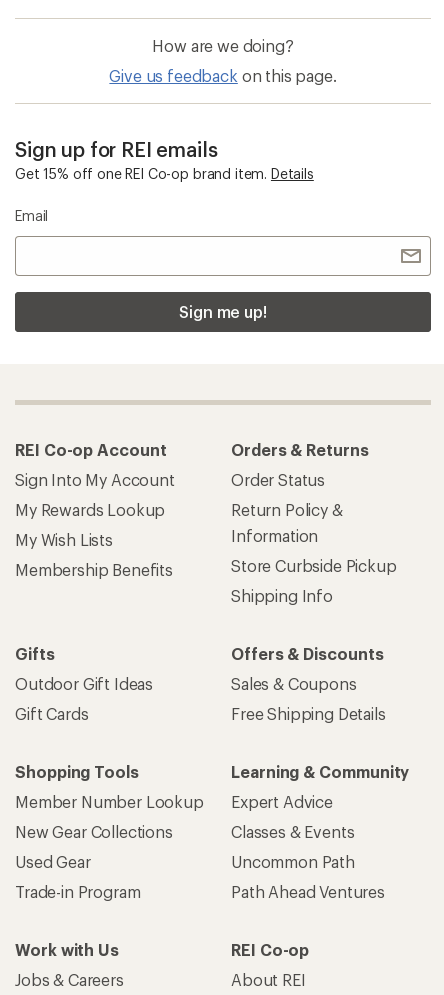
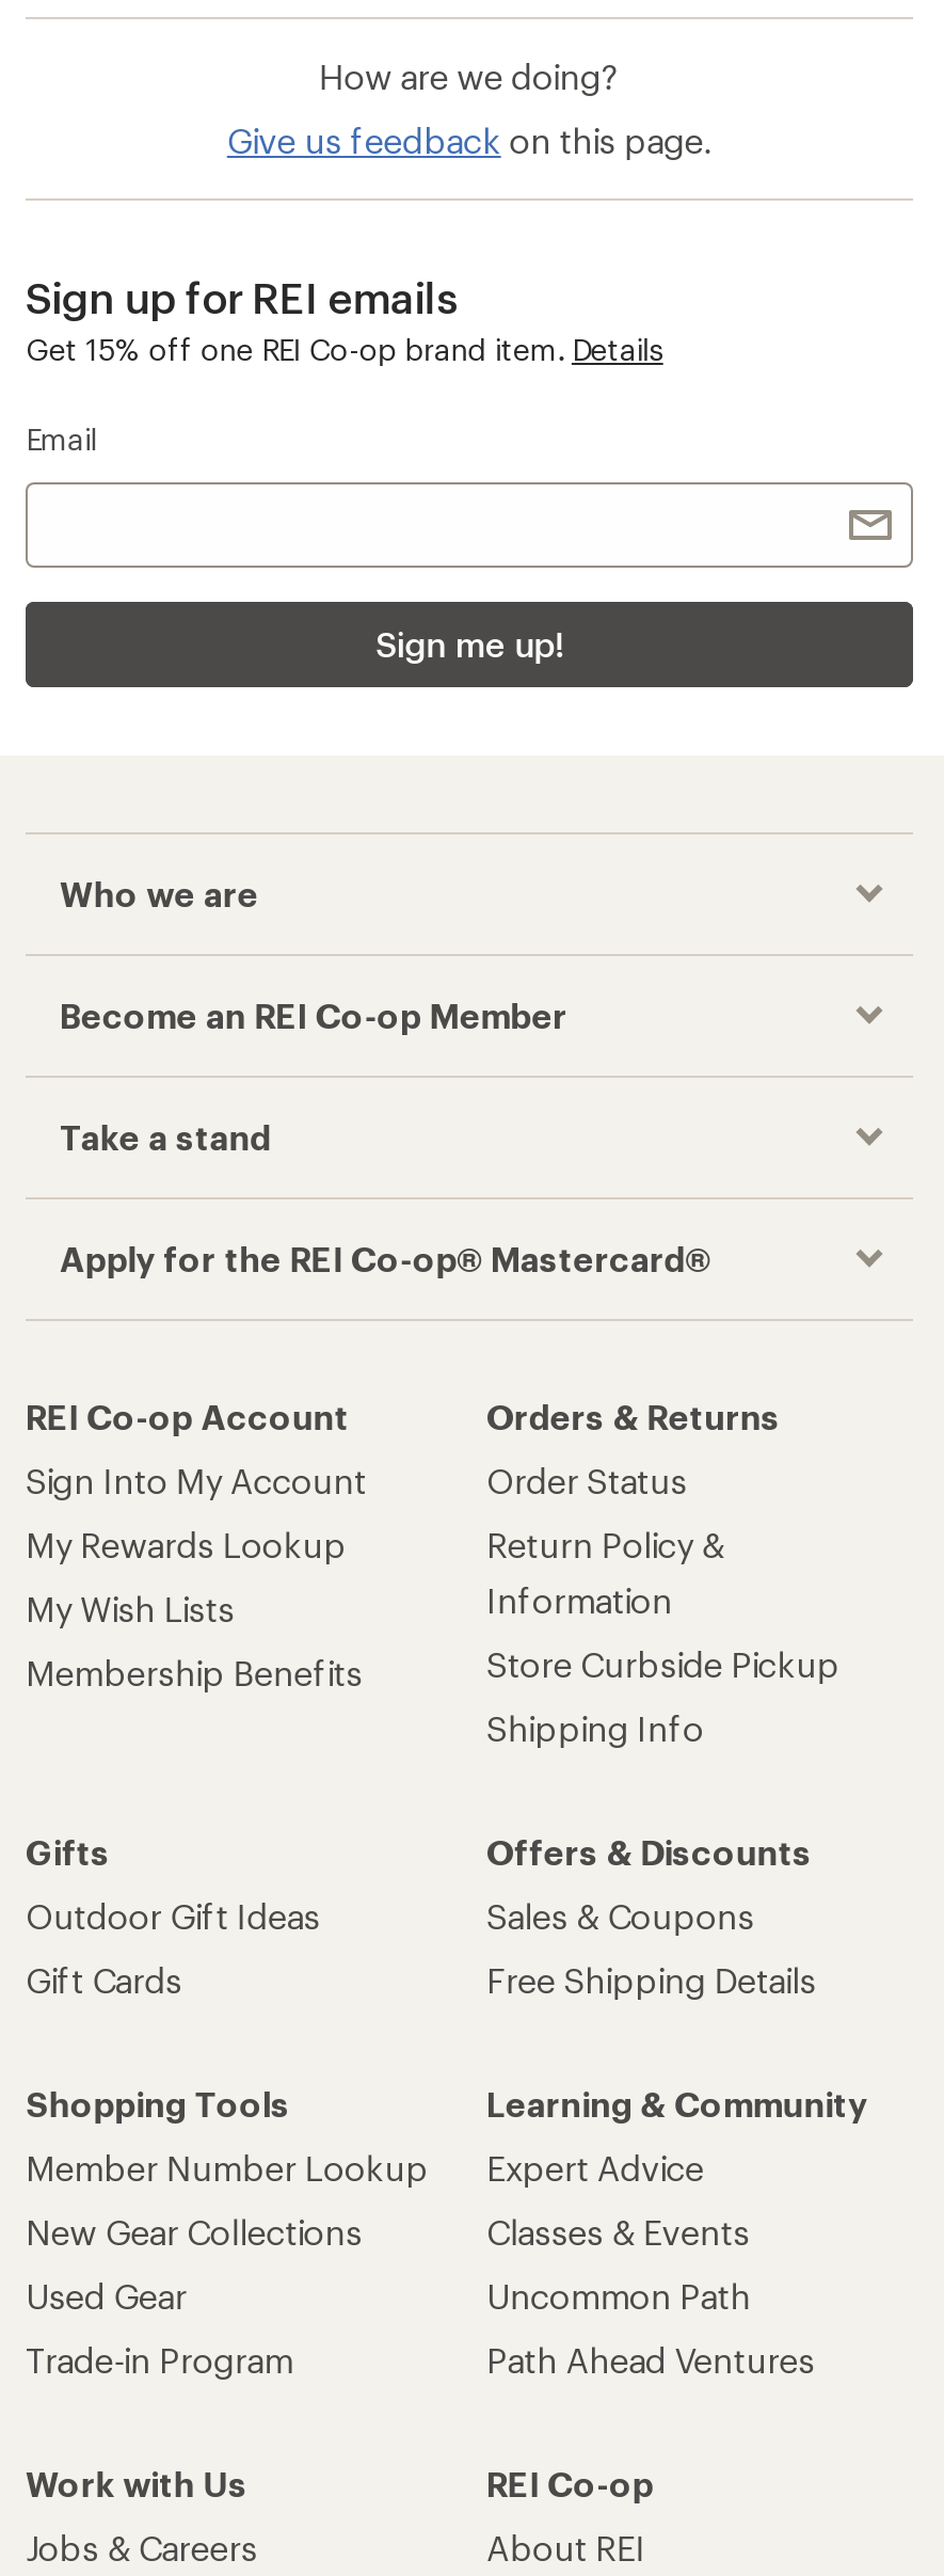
+ Who we are
+ Become an REI Co-op Member
+ Take a stand
+ Apply for the REI Co-op® Mastercard®
